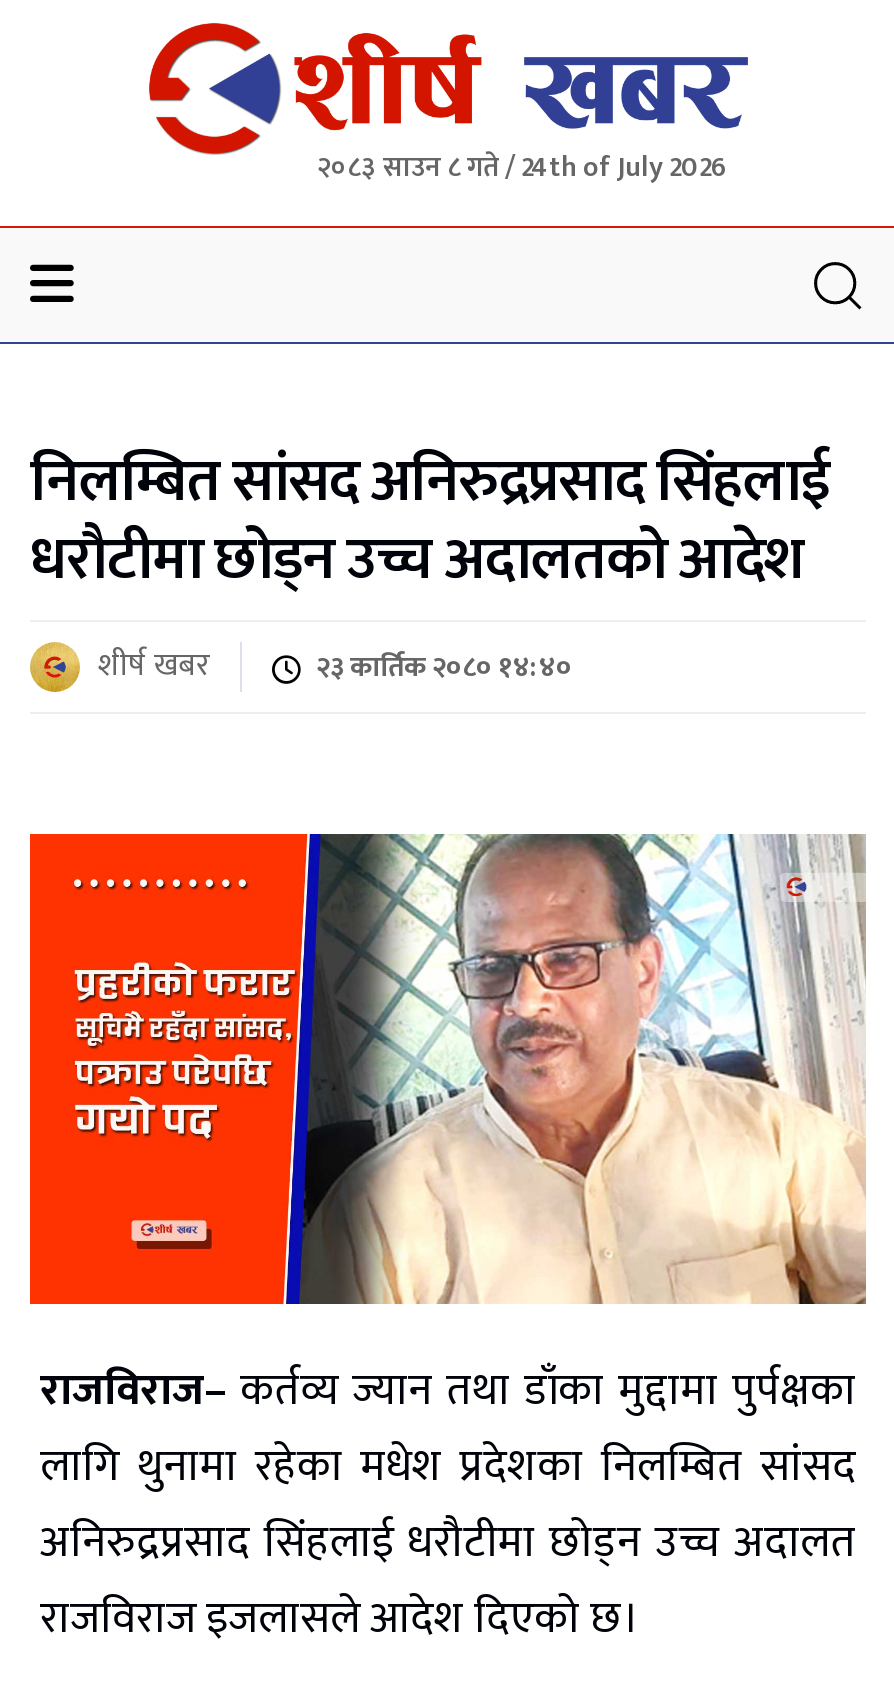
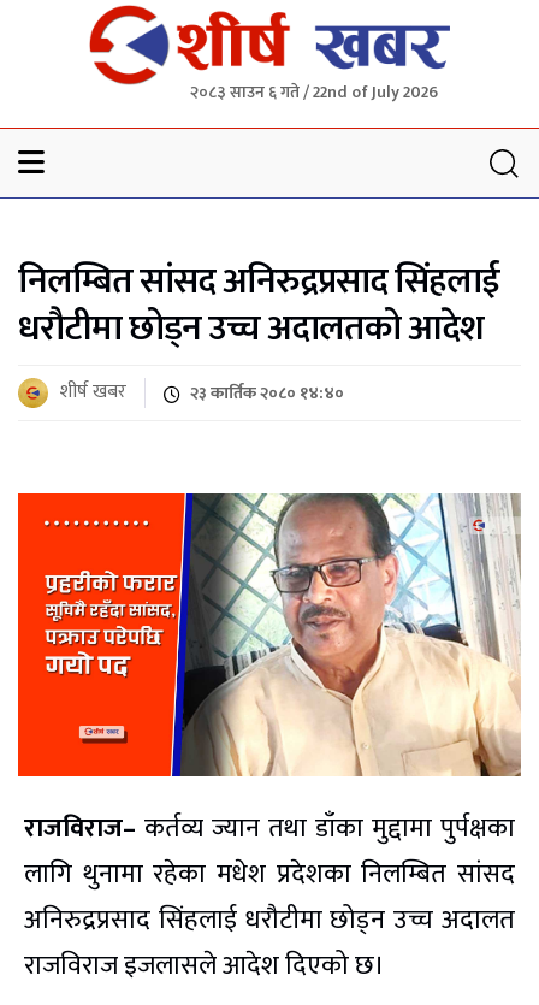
- २०८३ साउन ८ गते / 24th of July 2026
+ २०८३ साउन ६ गते / 22nd of July 2026
